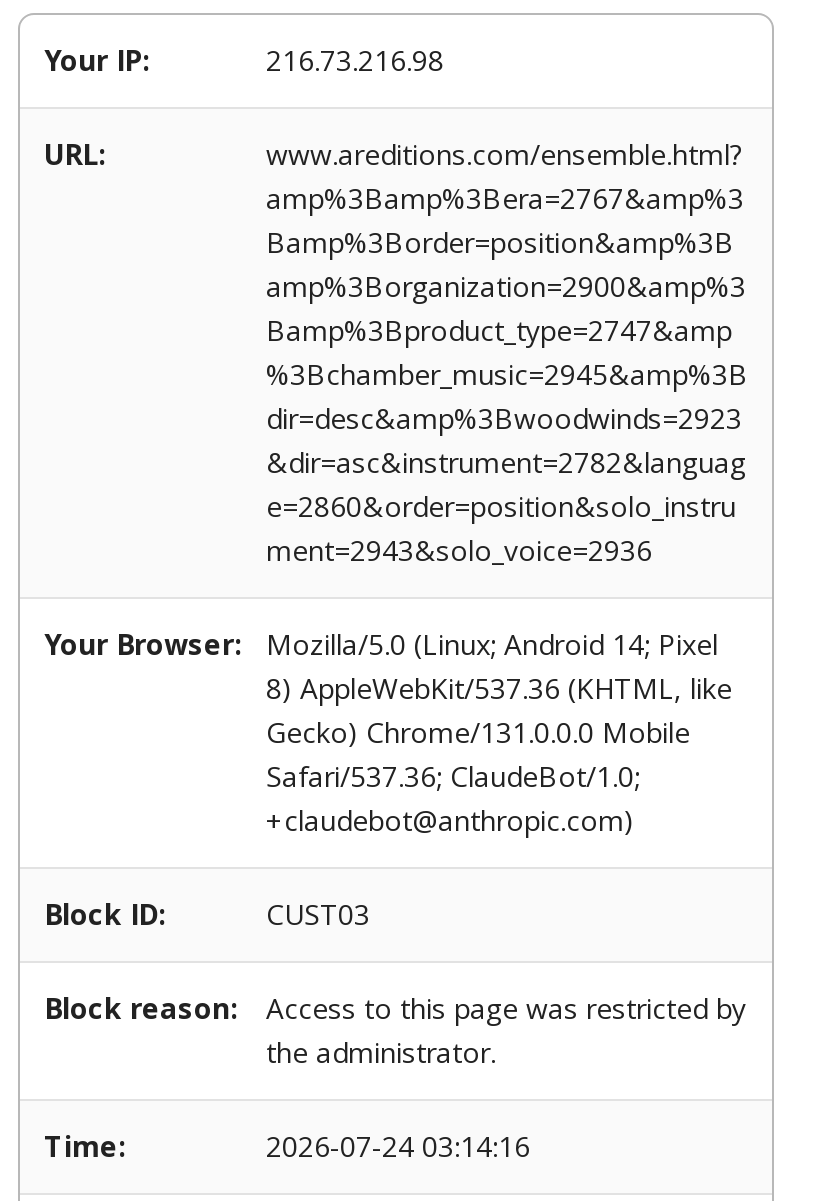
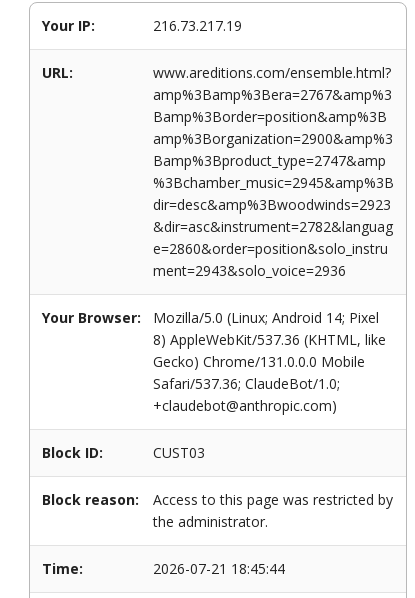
- 216.73.216.98
+ 216.73.217.19

- 2026-07-24 03:14:16
+ 2026-07-21 18:45:44
